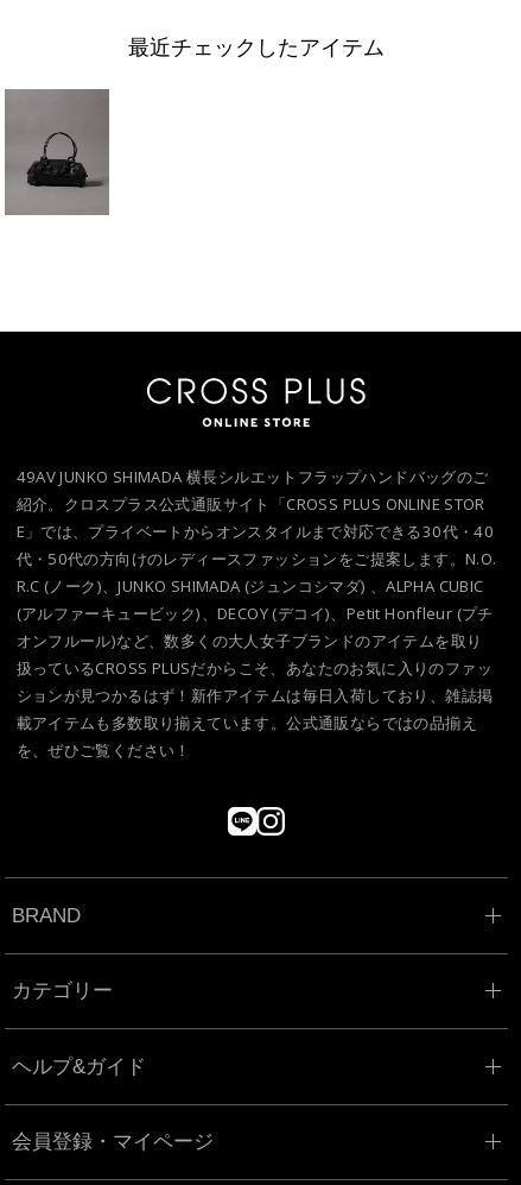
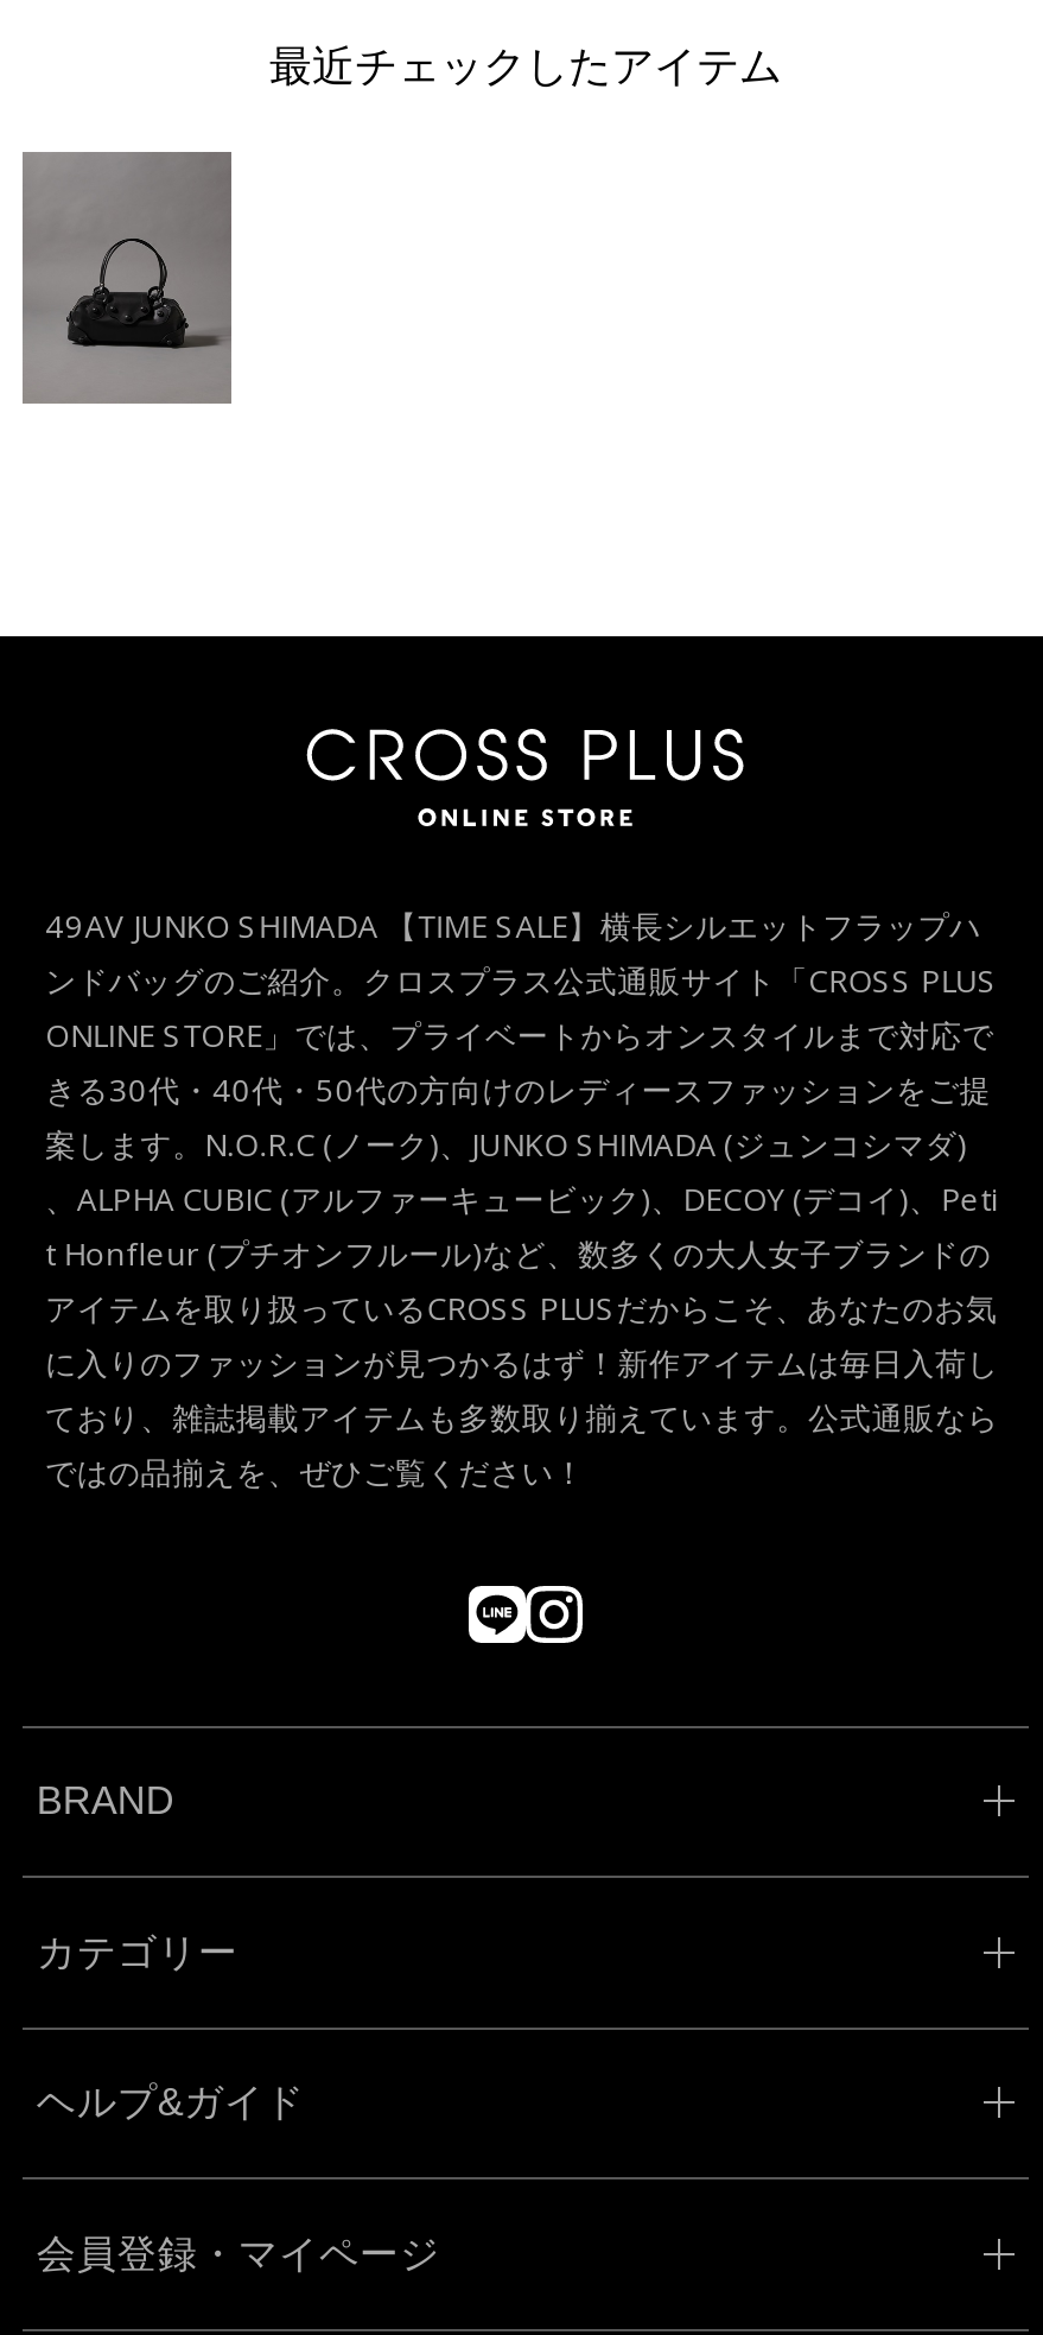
- 49AV JUNKO SHIMADA 横長シルエットフラップハンドバッグのご
- 紹介。クロスプラス公式通販サイト「CROSS PLUS ONLINE STOR
- E」では、プライベートからオンスタイルまで対応できる30代・40
- 代・50代の方向けのレディースファッションをご提案します。N.O.
- R.C (ノーク)、JUNKO SHIMADA (ジュンコシマダ) 、ALPHA CUBIC
- (アルファーキュービック)、DECOY (デコイ)、Petit Honfleur (プチ
- オンフルール)など、数多くの大人女子ブランドのアイテムを取り
- 扱っているCROSS PLUSだからこそ、あなたのお気に入りのファッ
- ションが見つかるはず！新作アイテムは毎日入荷しており、雑誌掲
- 載アイテムも多数取り揃えています。公式通販ならではの品揃え
- を、ぜひご覧ください！
+ 49AV JUNKO SHIMADA 【TIME SALE】横長シルエットフラップハ
+ ンドバッグのご紹介。クロスプラス公式通販サイト「CROSS PLUS
+ ONLINE STORE」では、プライベートからオンスタイルまで対応で
+ きる30代・40代・50代の方向けのレディースファッションをご提
+ 案します。N.O.R.C (ノーク)、JUNKO SHIMADA (ジュンコシマダ)
+ 、ALPHA CUBIC (アルファーキュービック)、DECOY (デコイ)、Peti
+ t Honfleur (プチオンフルール)など、数多くの大人女子ブランドの
+ アイテムを取り扱っているCROSS PLUSだからこそ、あなたのお気
+ に入りのファッションが見つかるはず！新作アイテムは毎日入荷し
+ ており、雑誌掲載アイテムも多数取り揃えています。公式通販なら
+ ではの品揃えを、ぜひご覧ください！
